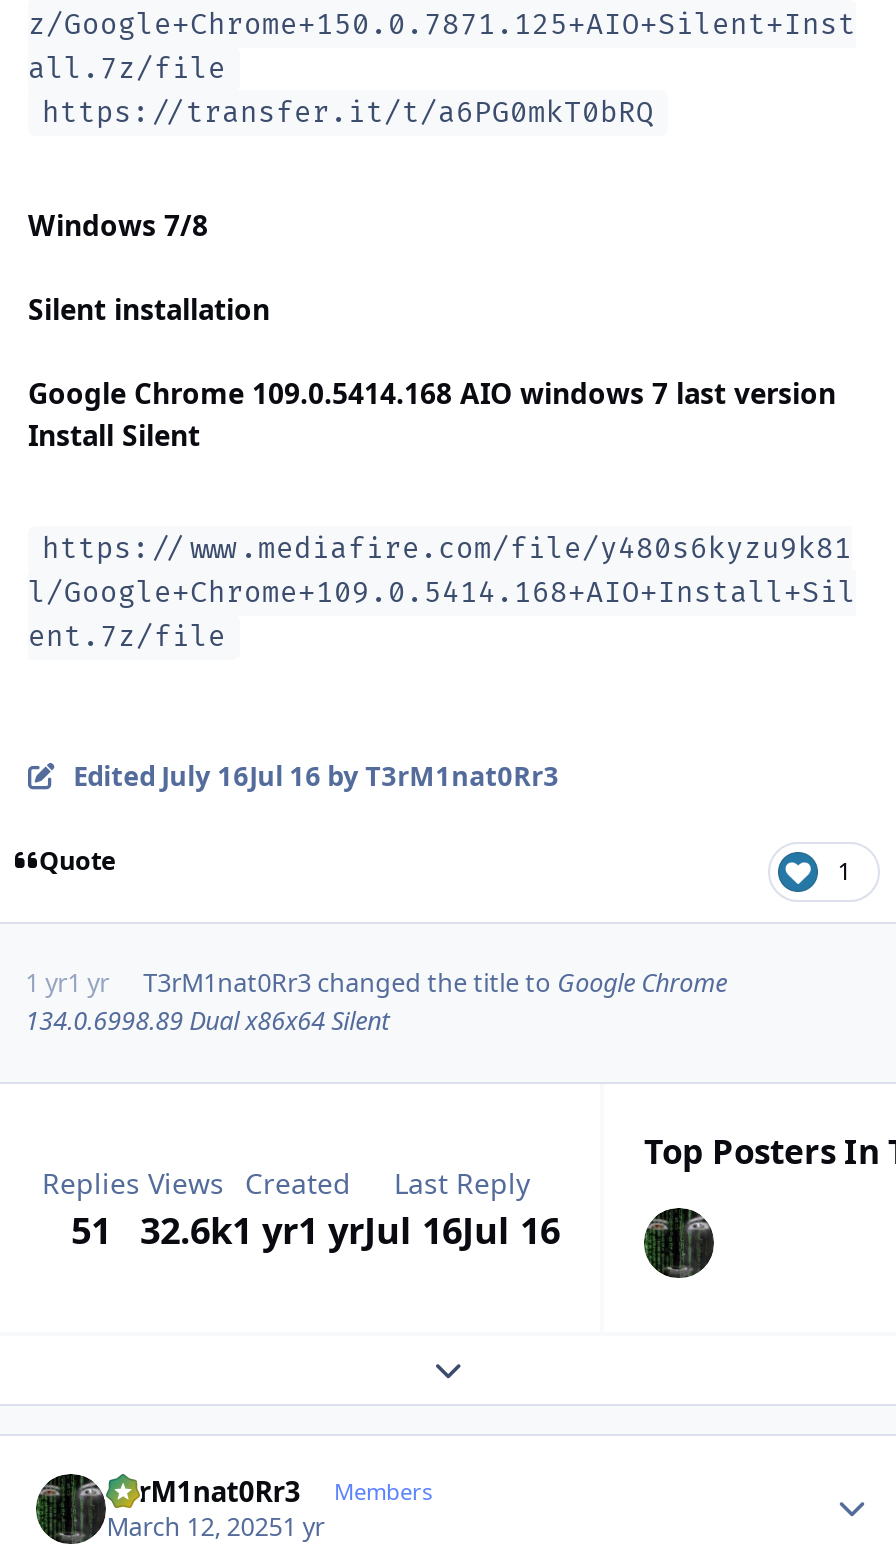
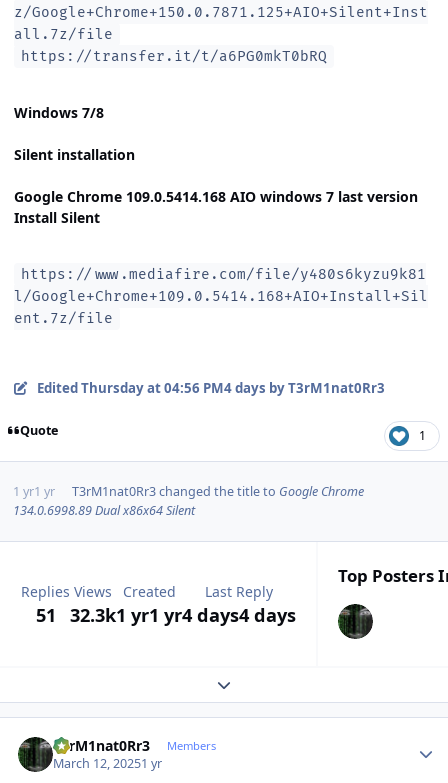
- Edited July 16Jul 16 by T3rM1nat0Rr3
+ Edited Thursday at 04:56 PM4 days by T3rM1nat0Rr3

- 32.6k
+ 32.3k

- Jul 16Jul 16
+ 4 days4 days

- [image]
+ [image]
